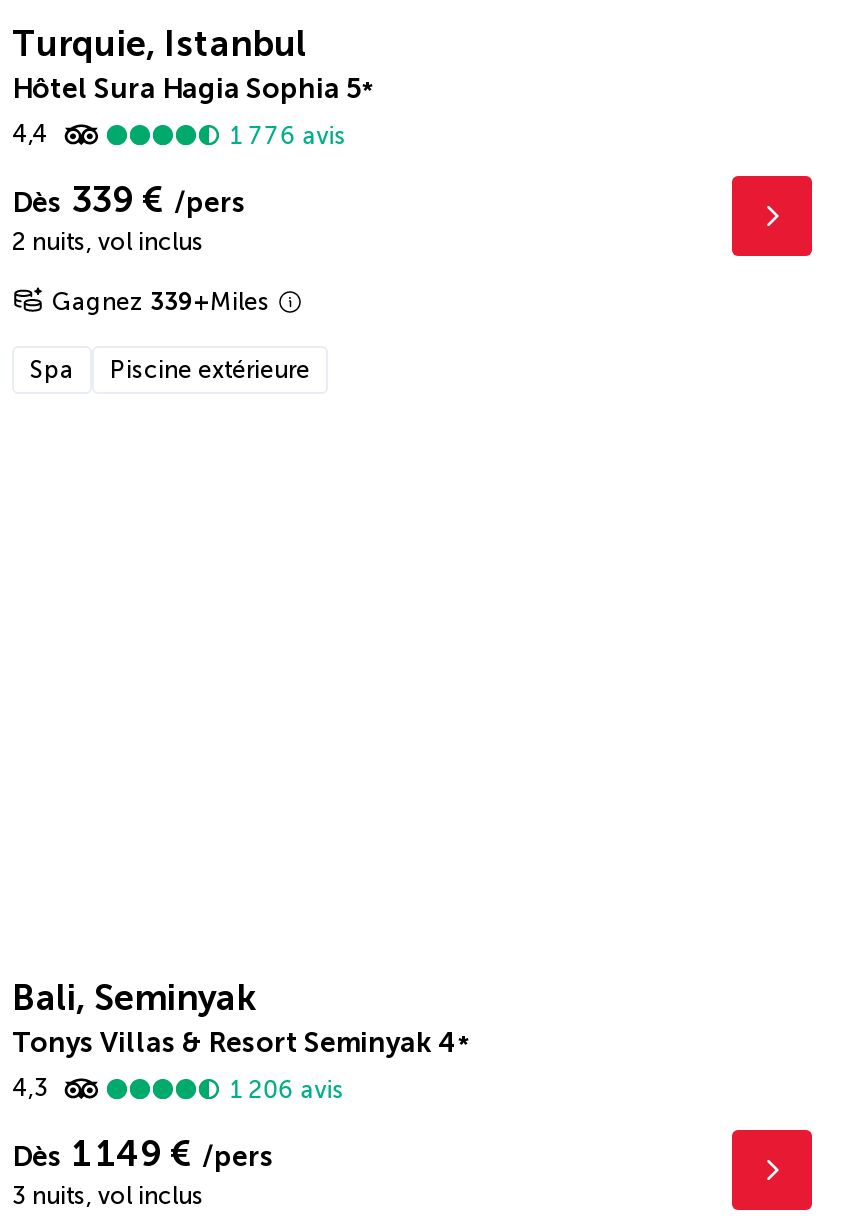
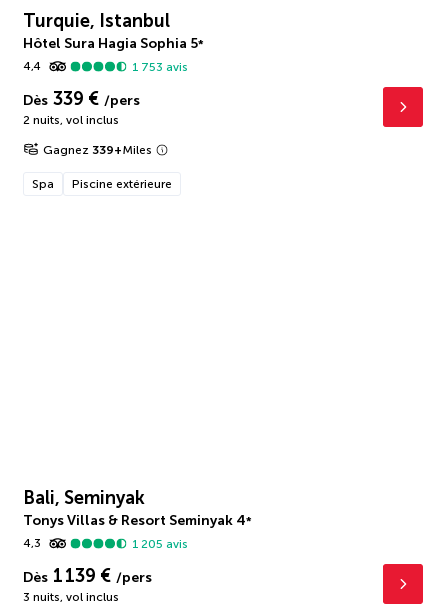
- 1 776 avis
+ 1 753 avis

- 1 206 avis
+ 1 205 avis

- Dès 1 149 € /pers
+ Dès 1 139 € /pers
